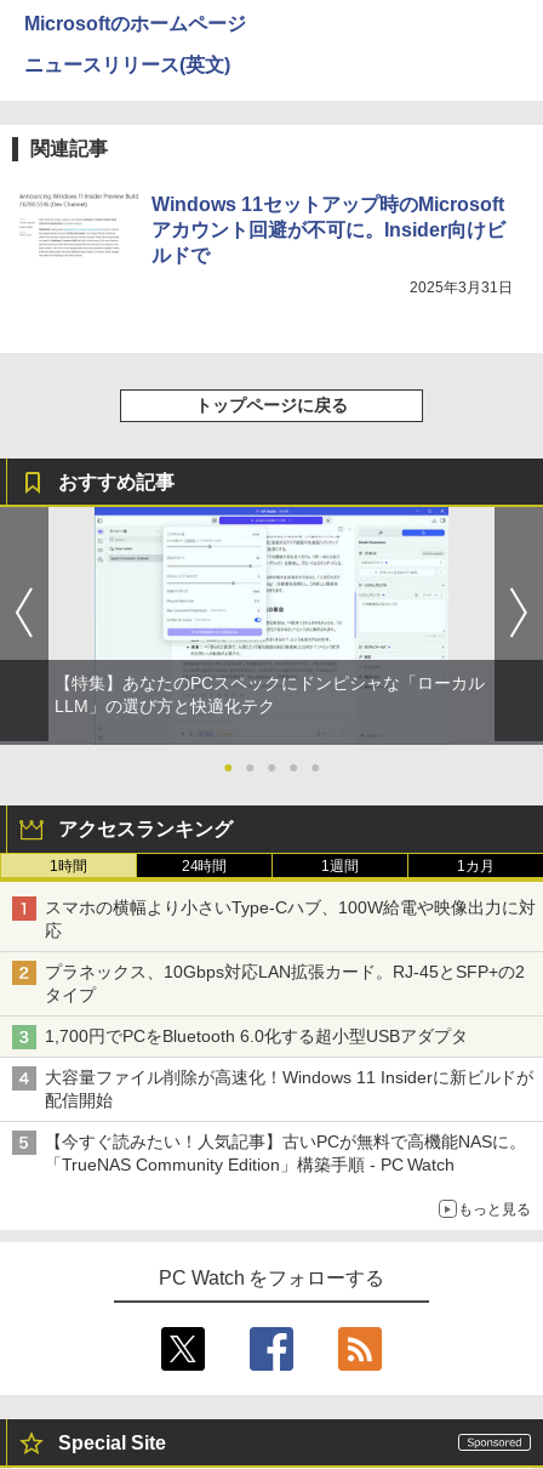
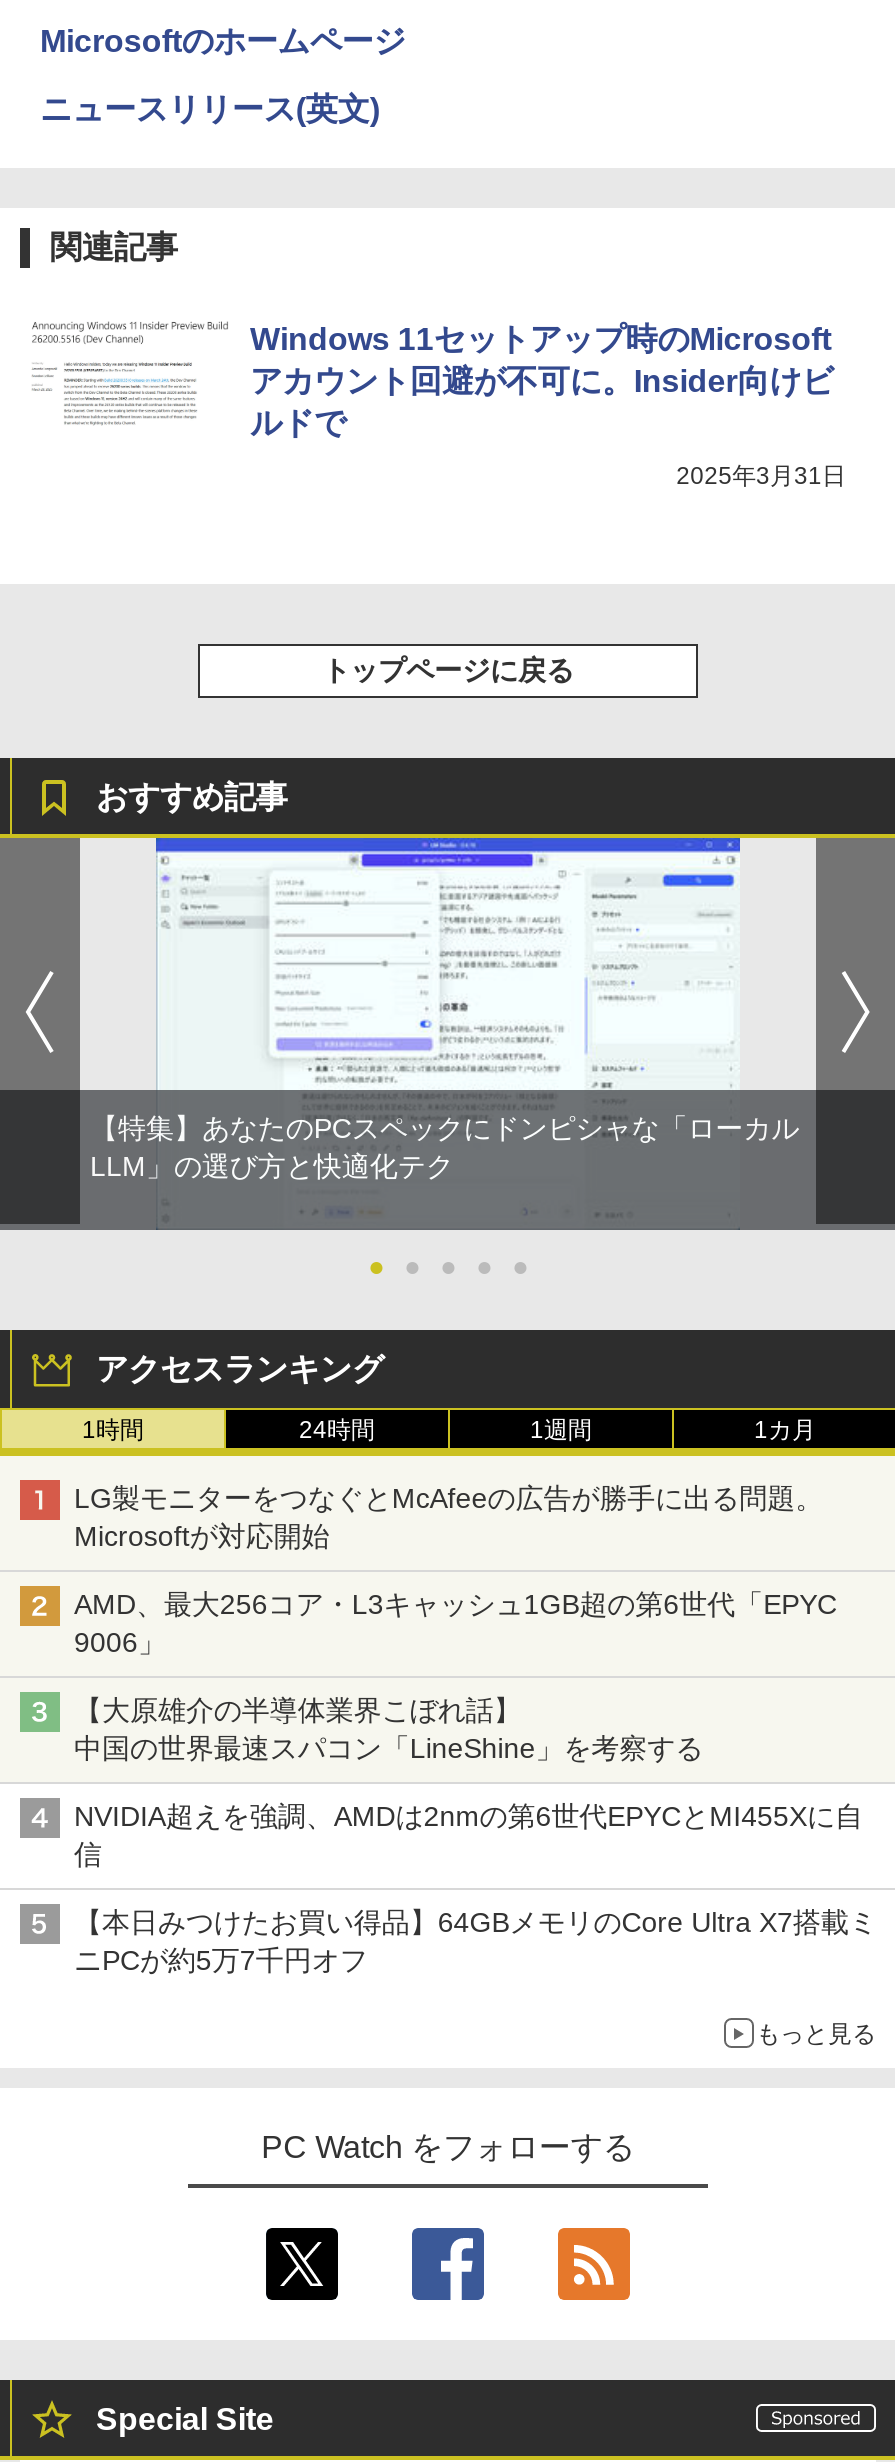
- スマホの横幅より小さいType-Cハブ、100W給電や映像出力に対
- 応
+ LG製モニターをつなぐとMcAfeeの広告が勝手に出る問題。
+ Microsoftが対応開始

- プラネックス、10Gbps対応LAN拡張カード。RJ-45とSFP+の2
- タイプ
+ AMD、最大256コア・L3キャッシュ1GB超の第6世代「EPYC
+ 9006」

- 1,700円でPCをBluetooth 6.0化する超小型USBアダプタ
+ 【大原雄介の半導体業界こぼれ話】
+ 中国の世界最速スパコン「LineShine」を考察する

- 大容量ファイル削除が高速化！Windows 11 Insiderに新ビルドが
- 配信開始
+ NVIDIA超えを強調、AMDは2nmの第6世代EPYCとMI455Xに自
+ 信

- 【今すぐ読みたい！人気記事】古いPCが無料で高機能NASに。
- 「TrueNAS Community Edition」構築手順 - PC Watch
+ 【本日みつけたお買い得品】64GBメモリのCore Ultra X7搭載ミ
+ ニPCが約5万7千円オフ
